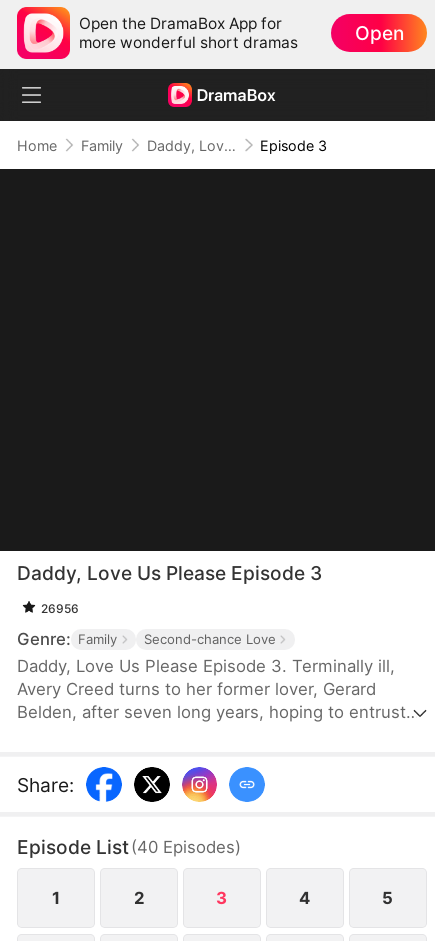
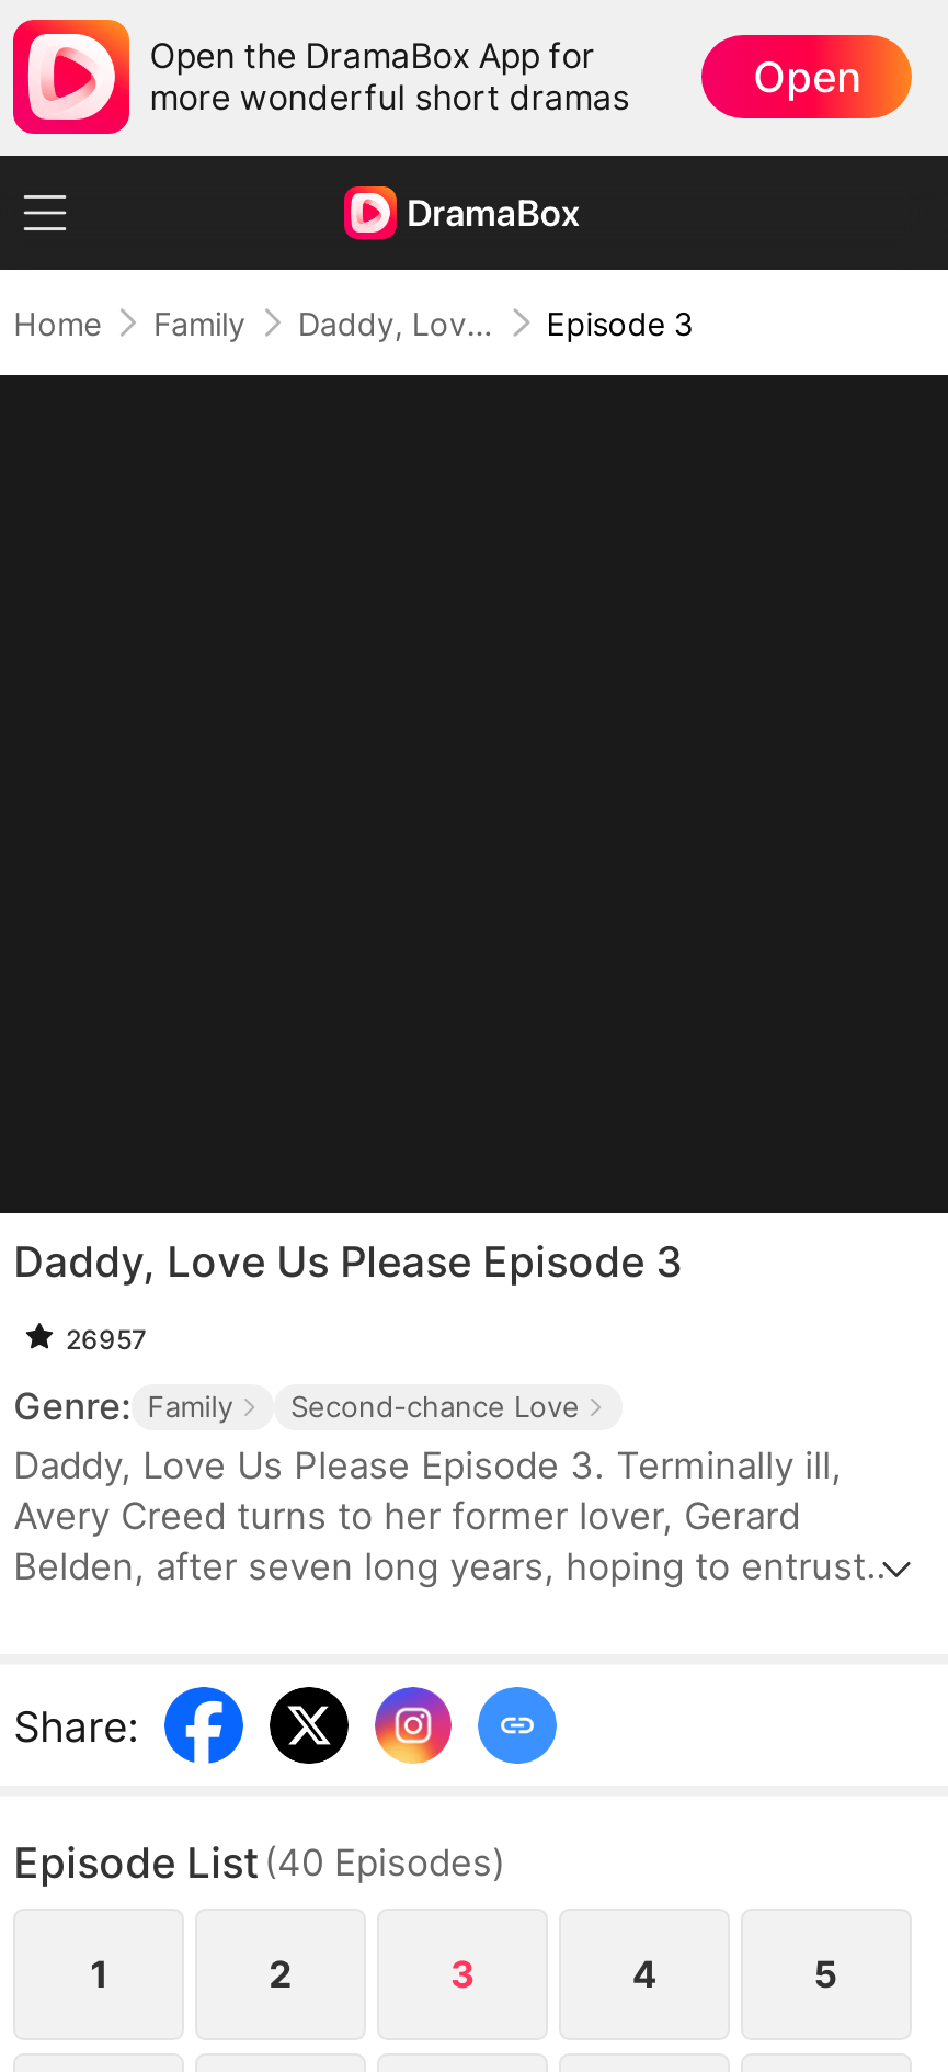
- 26956
+ 26957
